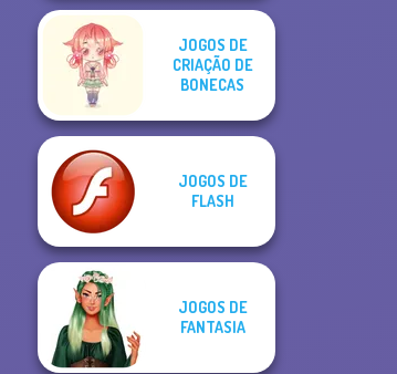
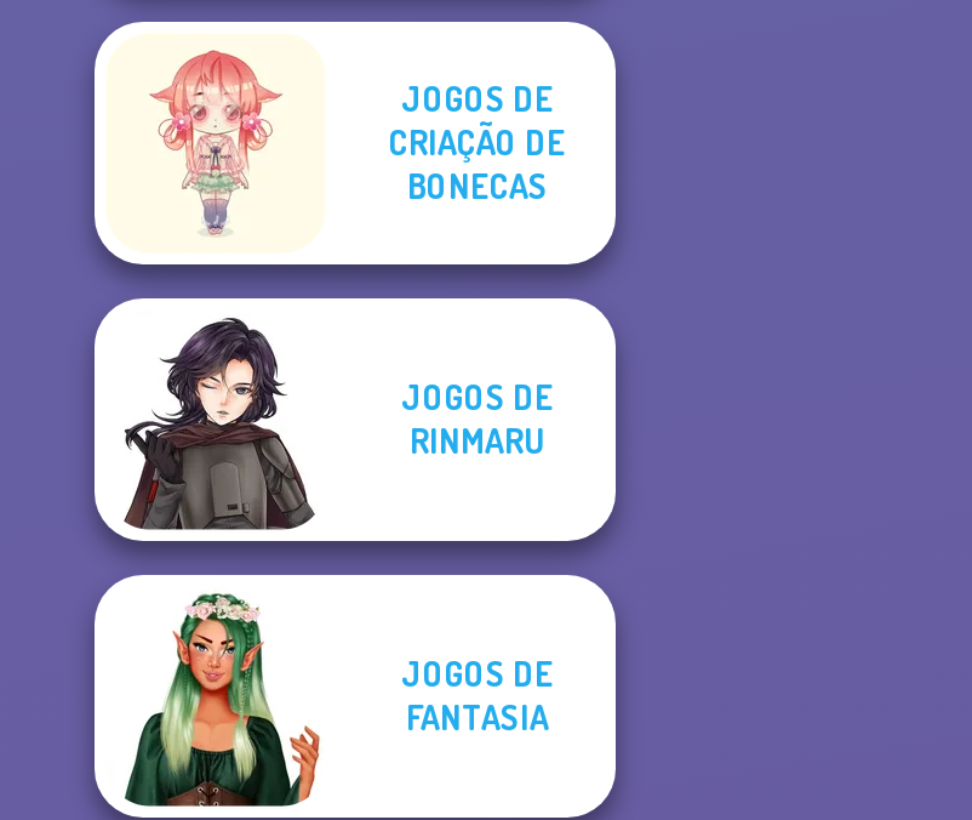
- [image]
+ [image]

- FLASH
+ RINMARU
